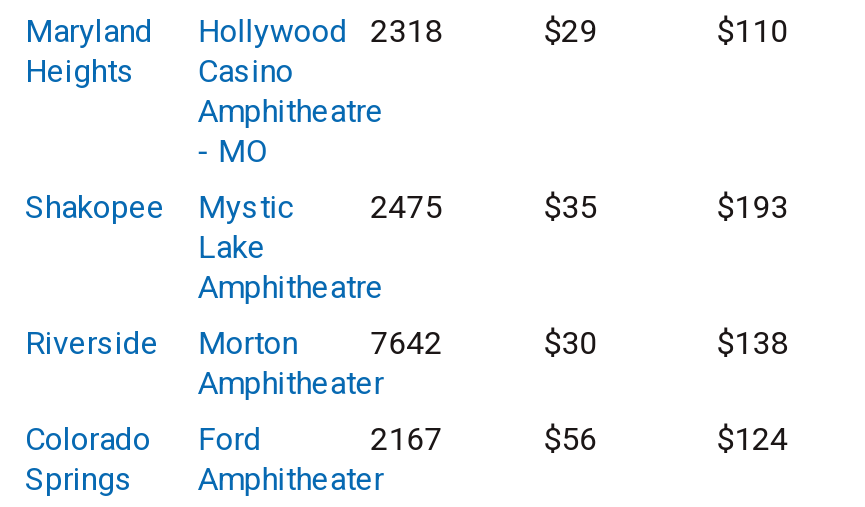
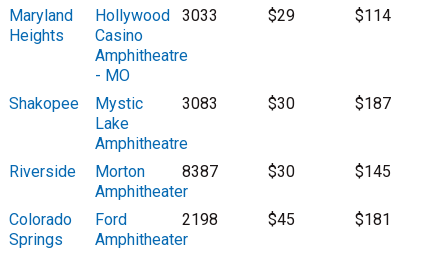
- Maryland Hollywood 2318
+ Maryland Hollywood 3033

- $110
+ $114

- 2475
+ 3083

- $35
+ $30

- $193
+ $187

- Riverside Morton 7642
+ Riverside Morton 8387

- $138
+ $145

- 2167
+ 2198

- $56
+ $45

- $124
+ $181
